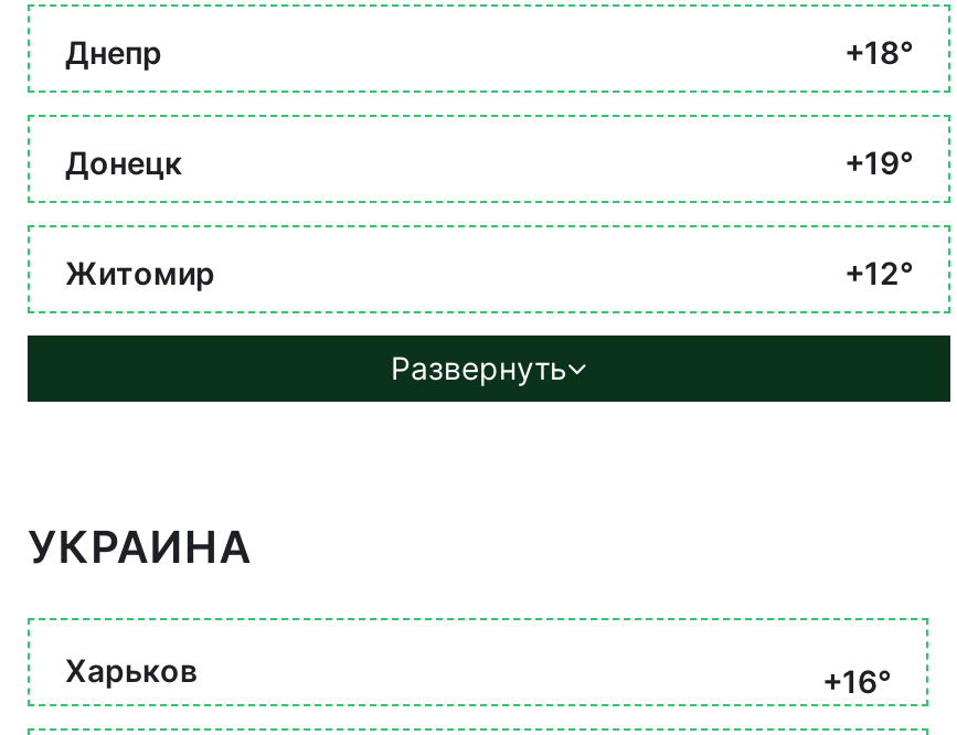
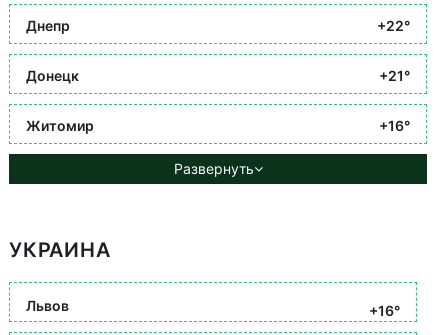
- +18°
+ +22°

- +19°
+ +21°

- +12°
+ +16°

- Харьков
+ Львов
